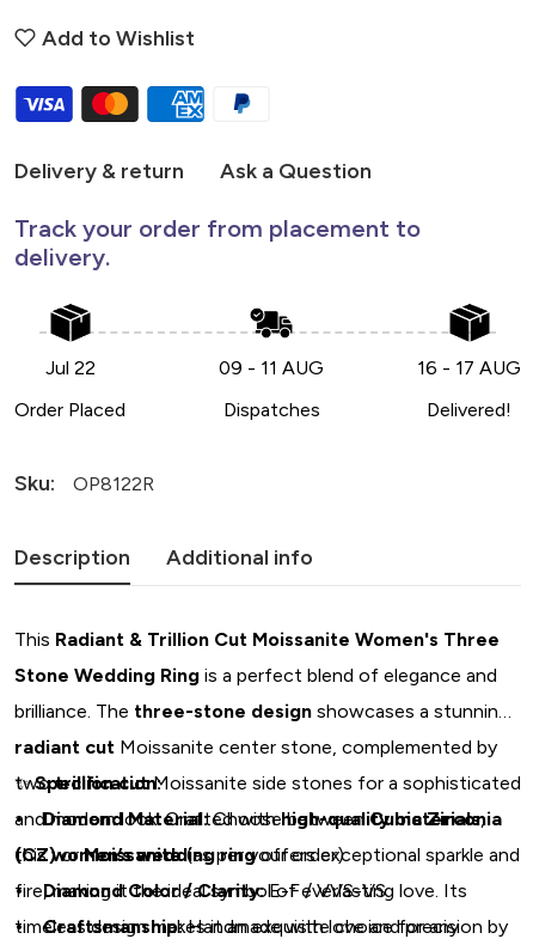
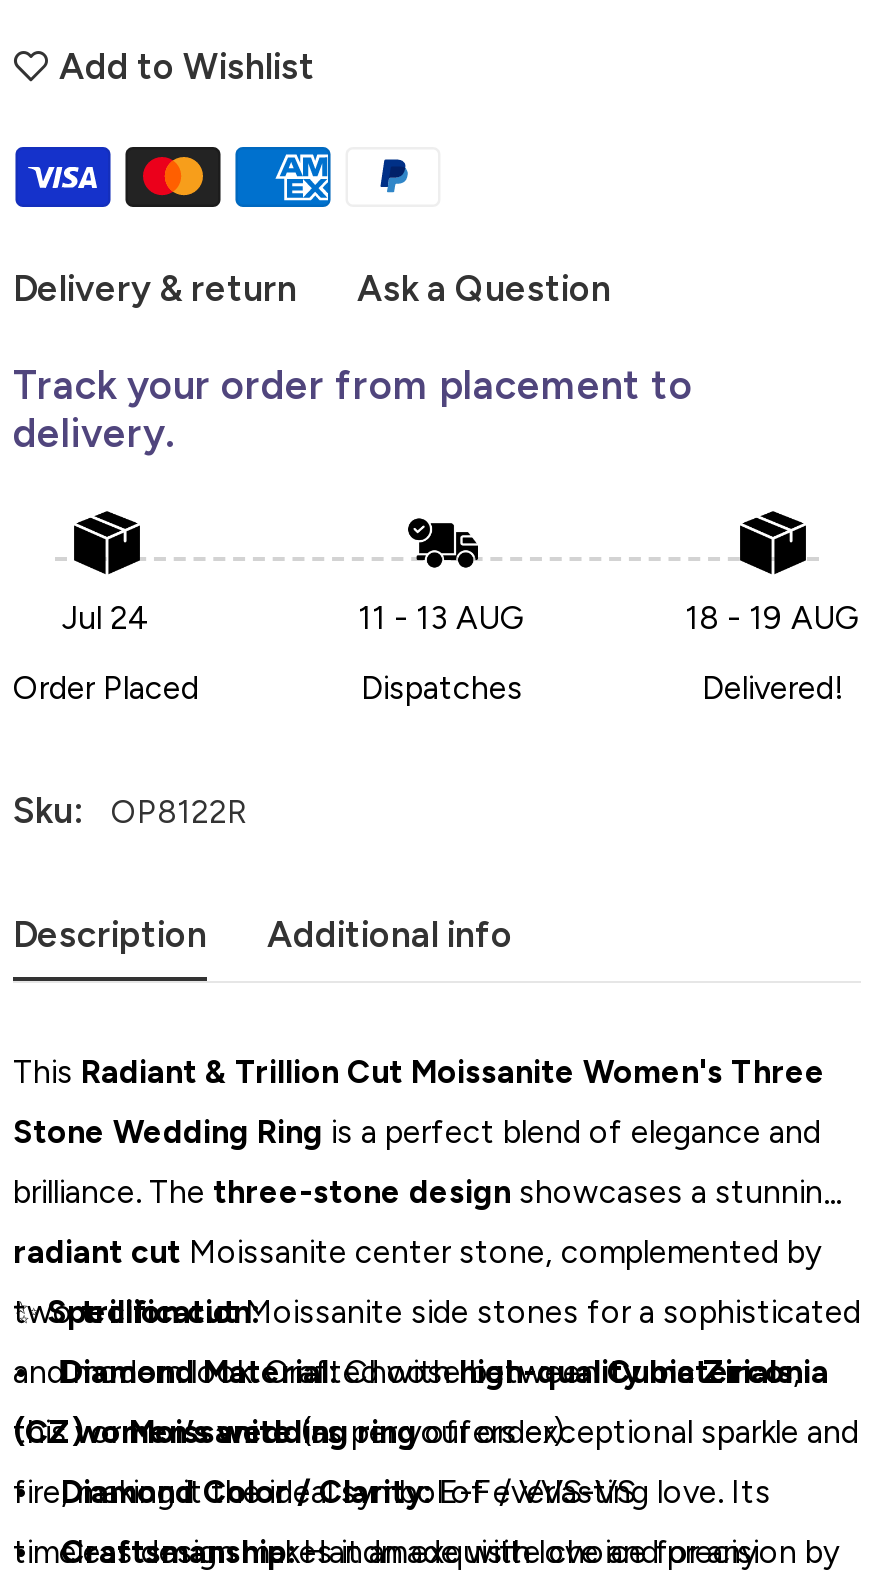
- Jul 22
+ Jul 24

- 09 - 11 AUG
+ 11 - 13 AUG

- 16 - 17 AUG
+ 18 - 19 AUG
